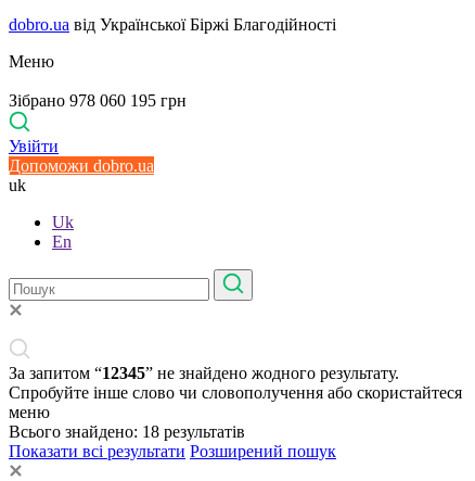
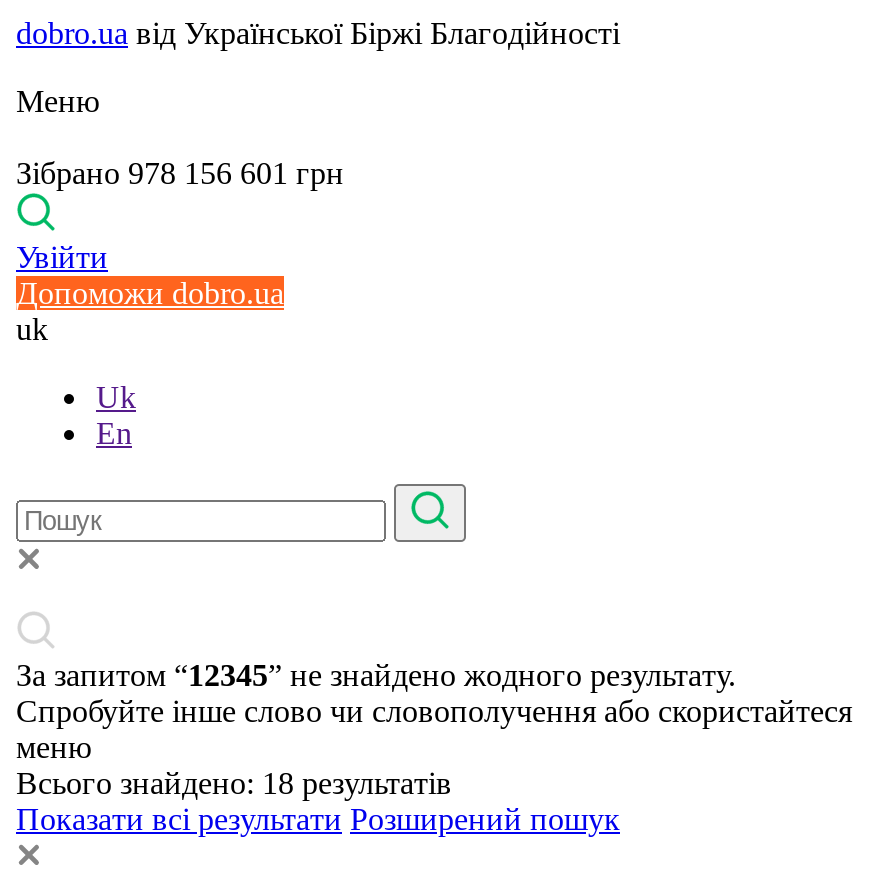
- Зібрано 978 060 195 грн
+ Зібрано 978 156 601 грн
